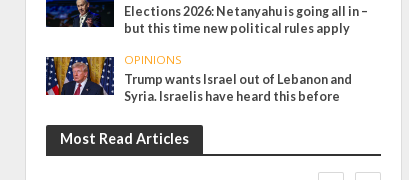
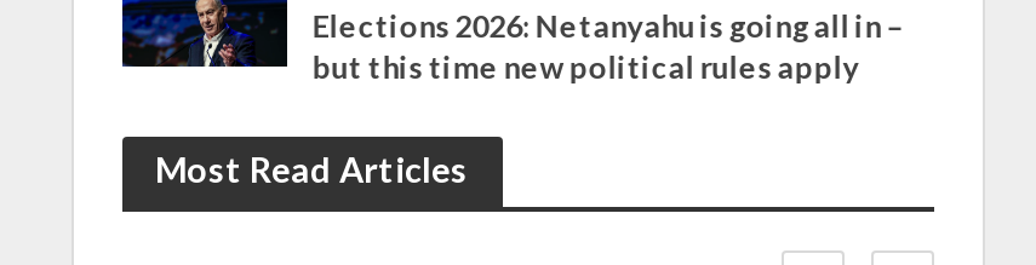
- [image]
- OPINIONS
- Trump wants Israel out of Lebanon and
- Syria. Israelis have heard this before
